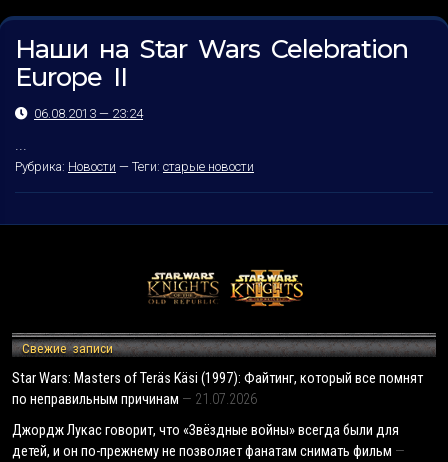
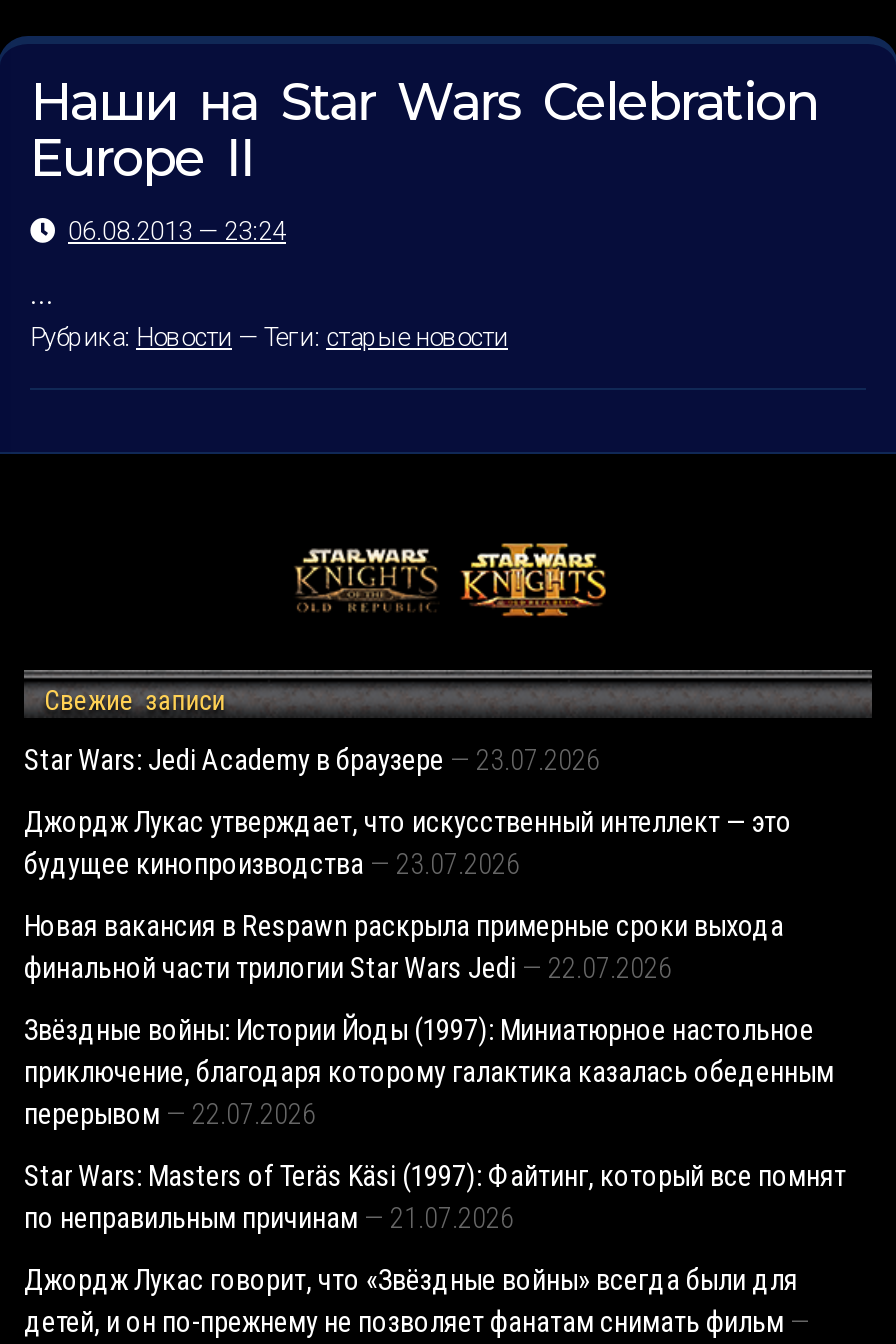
+ Star Wars: Jedi Academy в браузере
+ 23.07.2026
+ Джордж Лукас утверждает, что искусственный интеллект — это
+ будущее кинопроизводства
+ 23.07.2026
+ Новая вакансия в Respawn раскрыла примерные сроки выхода
+ финальной части трилогии Star Wars Jedi
+ 22.07.2026
+ Звёздные войны: Истории Йоды (1997): Миниатюрное настольное
+ приключение, благодаря которому галактика казалась обеденным
+ перерывом
+ 22.07.2026
